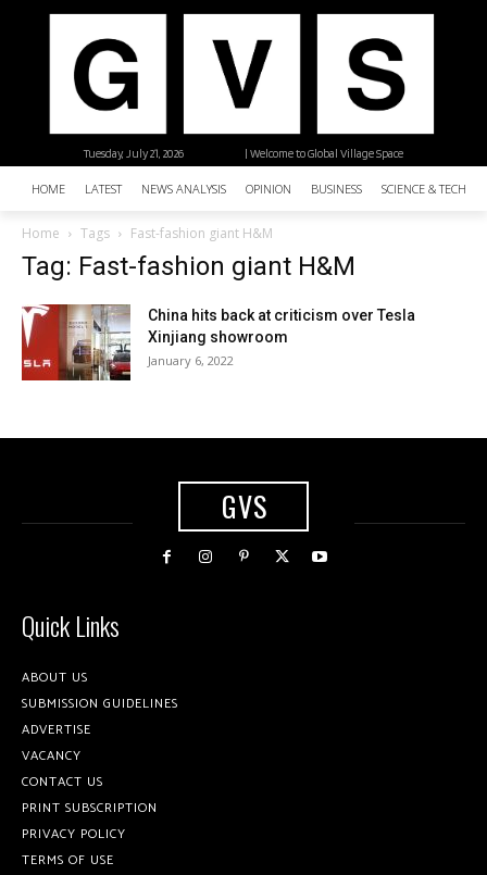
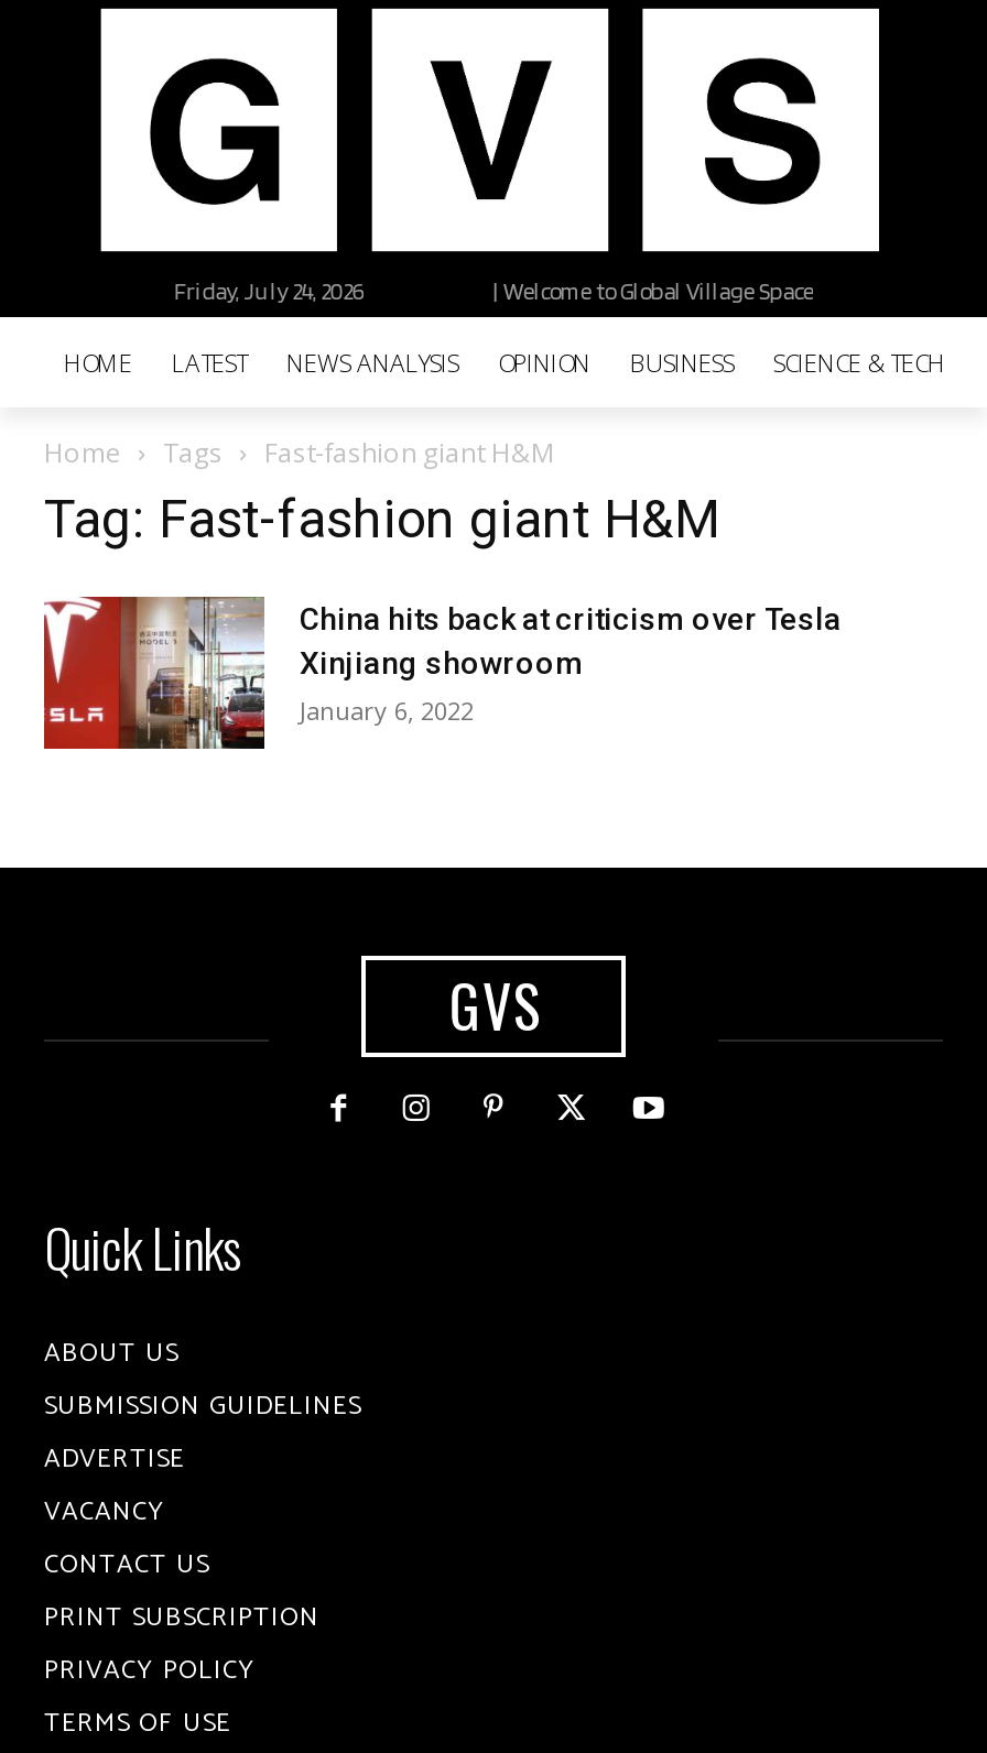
- Tuesday, July 21, 2026
+ Friday, July 24, 2026
